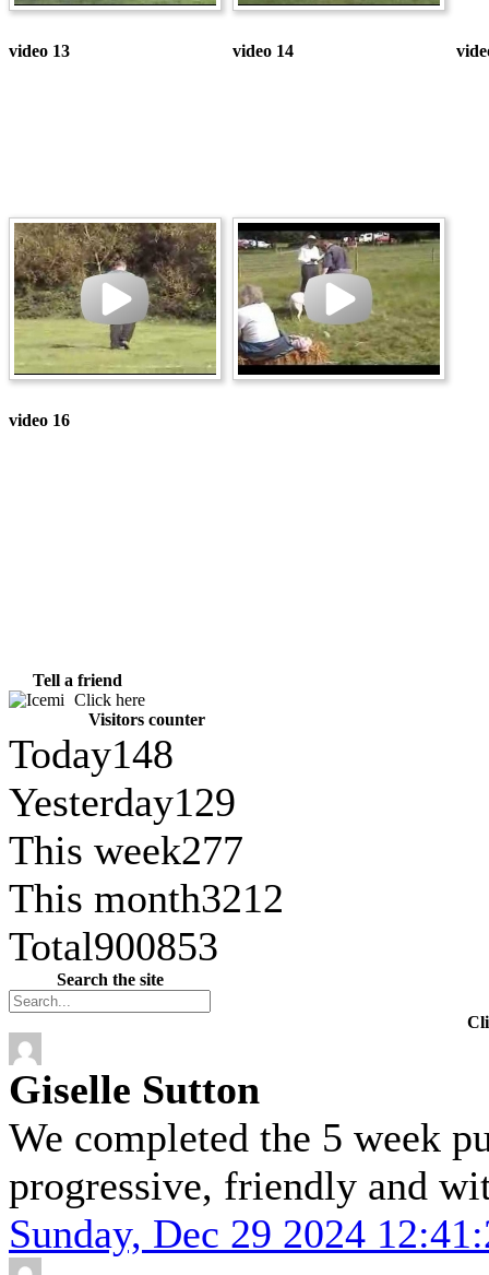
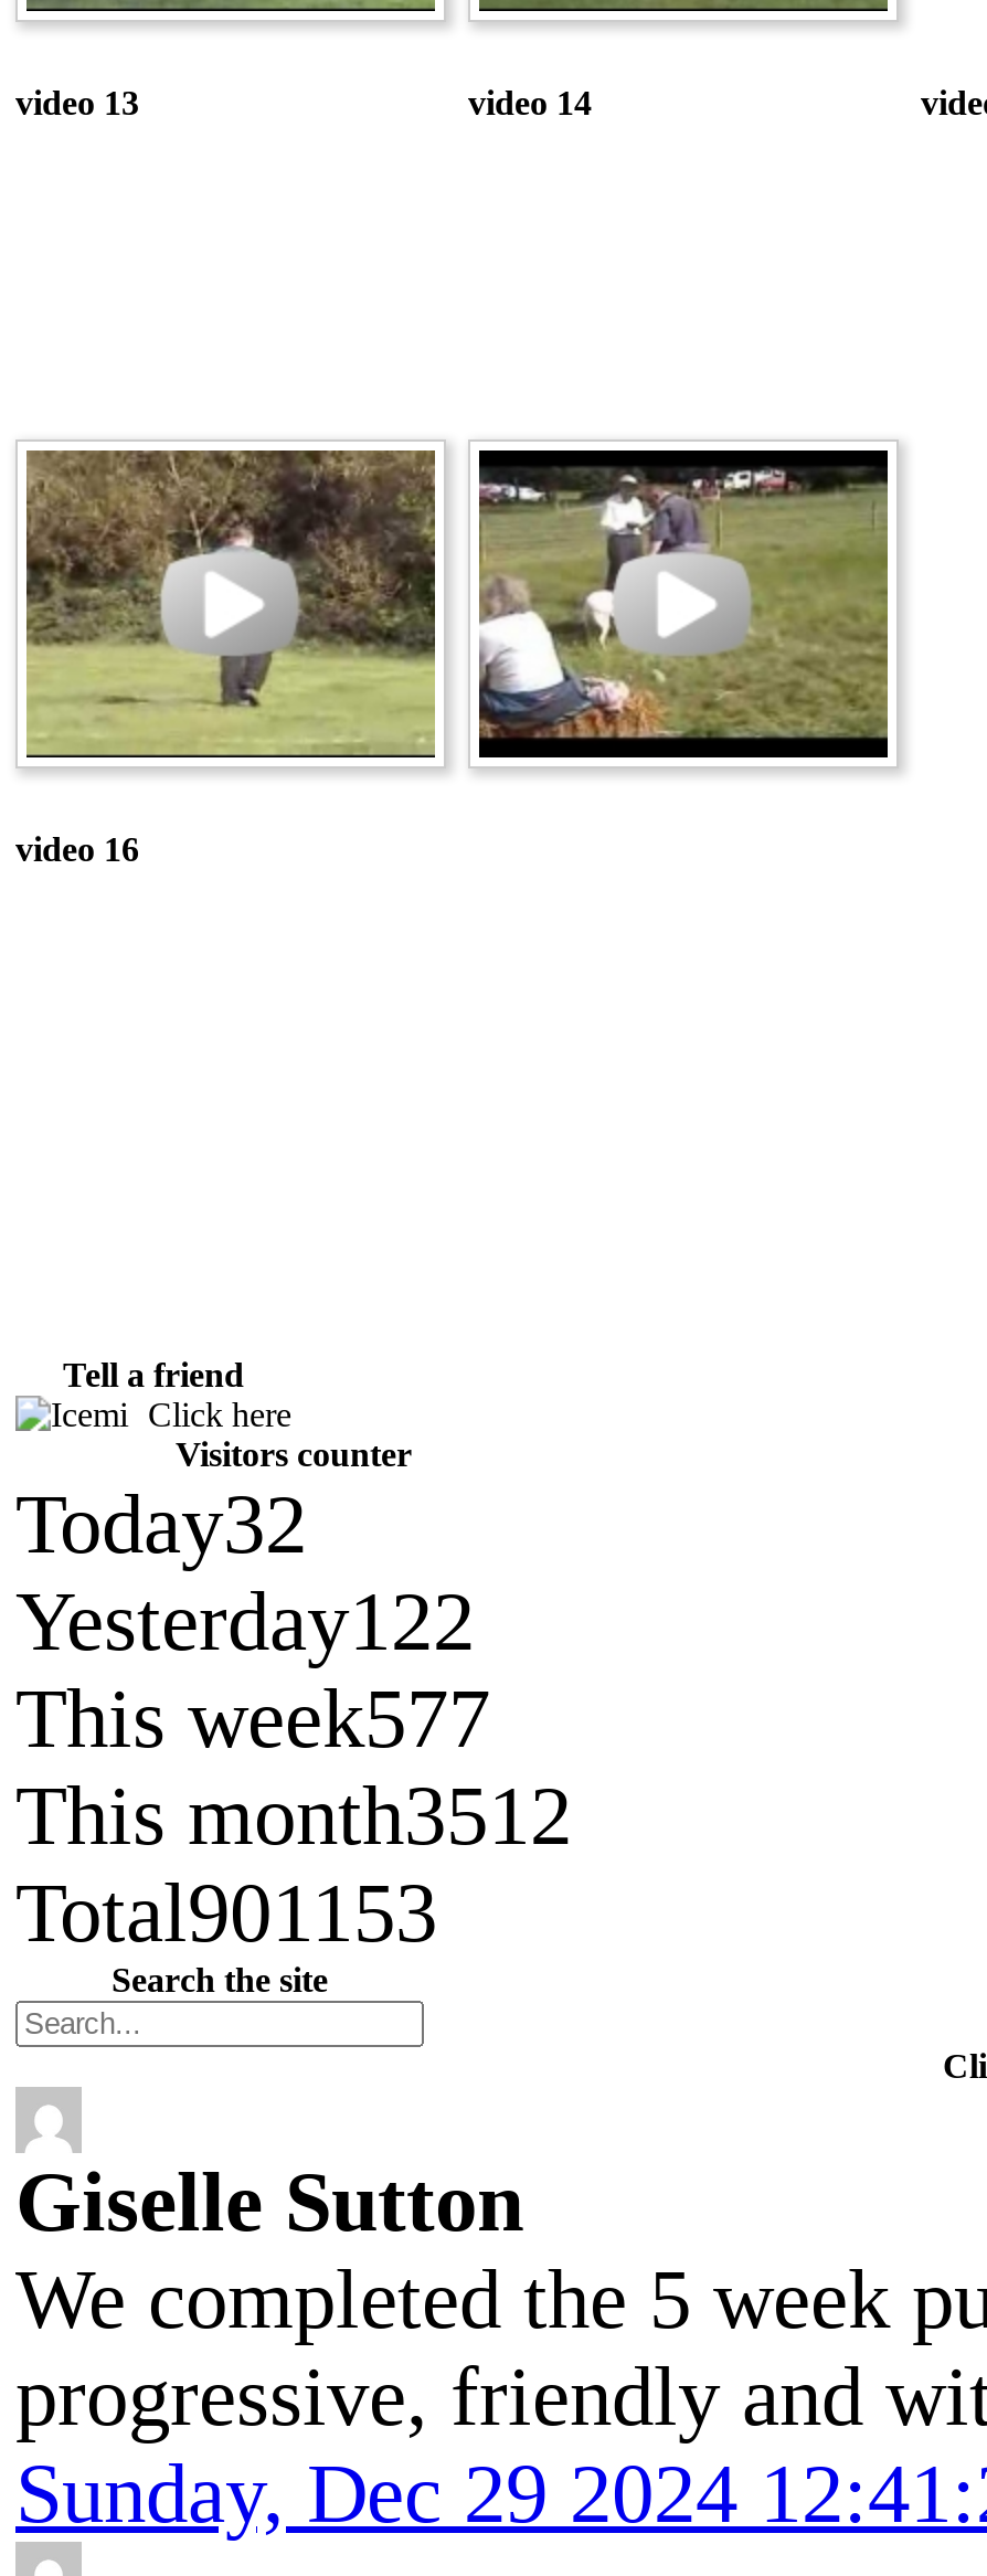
- Today148
+ Today32

- Yesterday129
+ Yesterday122

- This week277
+ This week577

- This month3212
+ This month3512

- Total900853
+ Total901153
